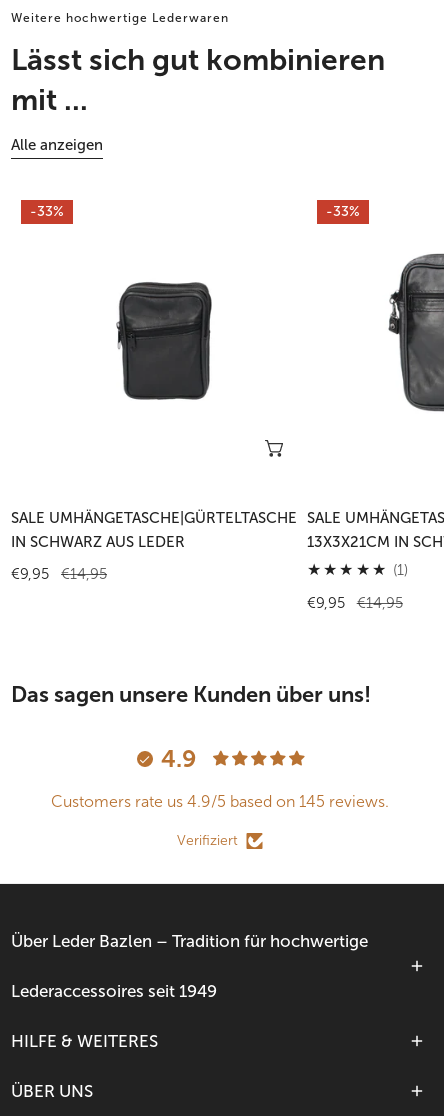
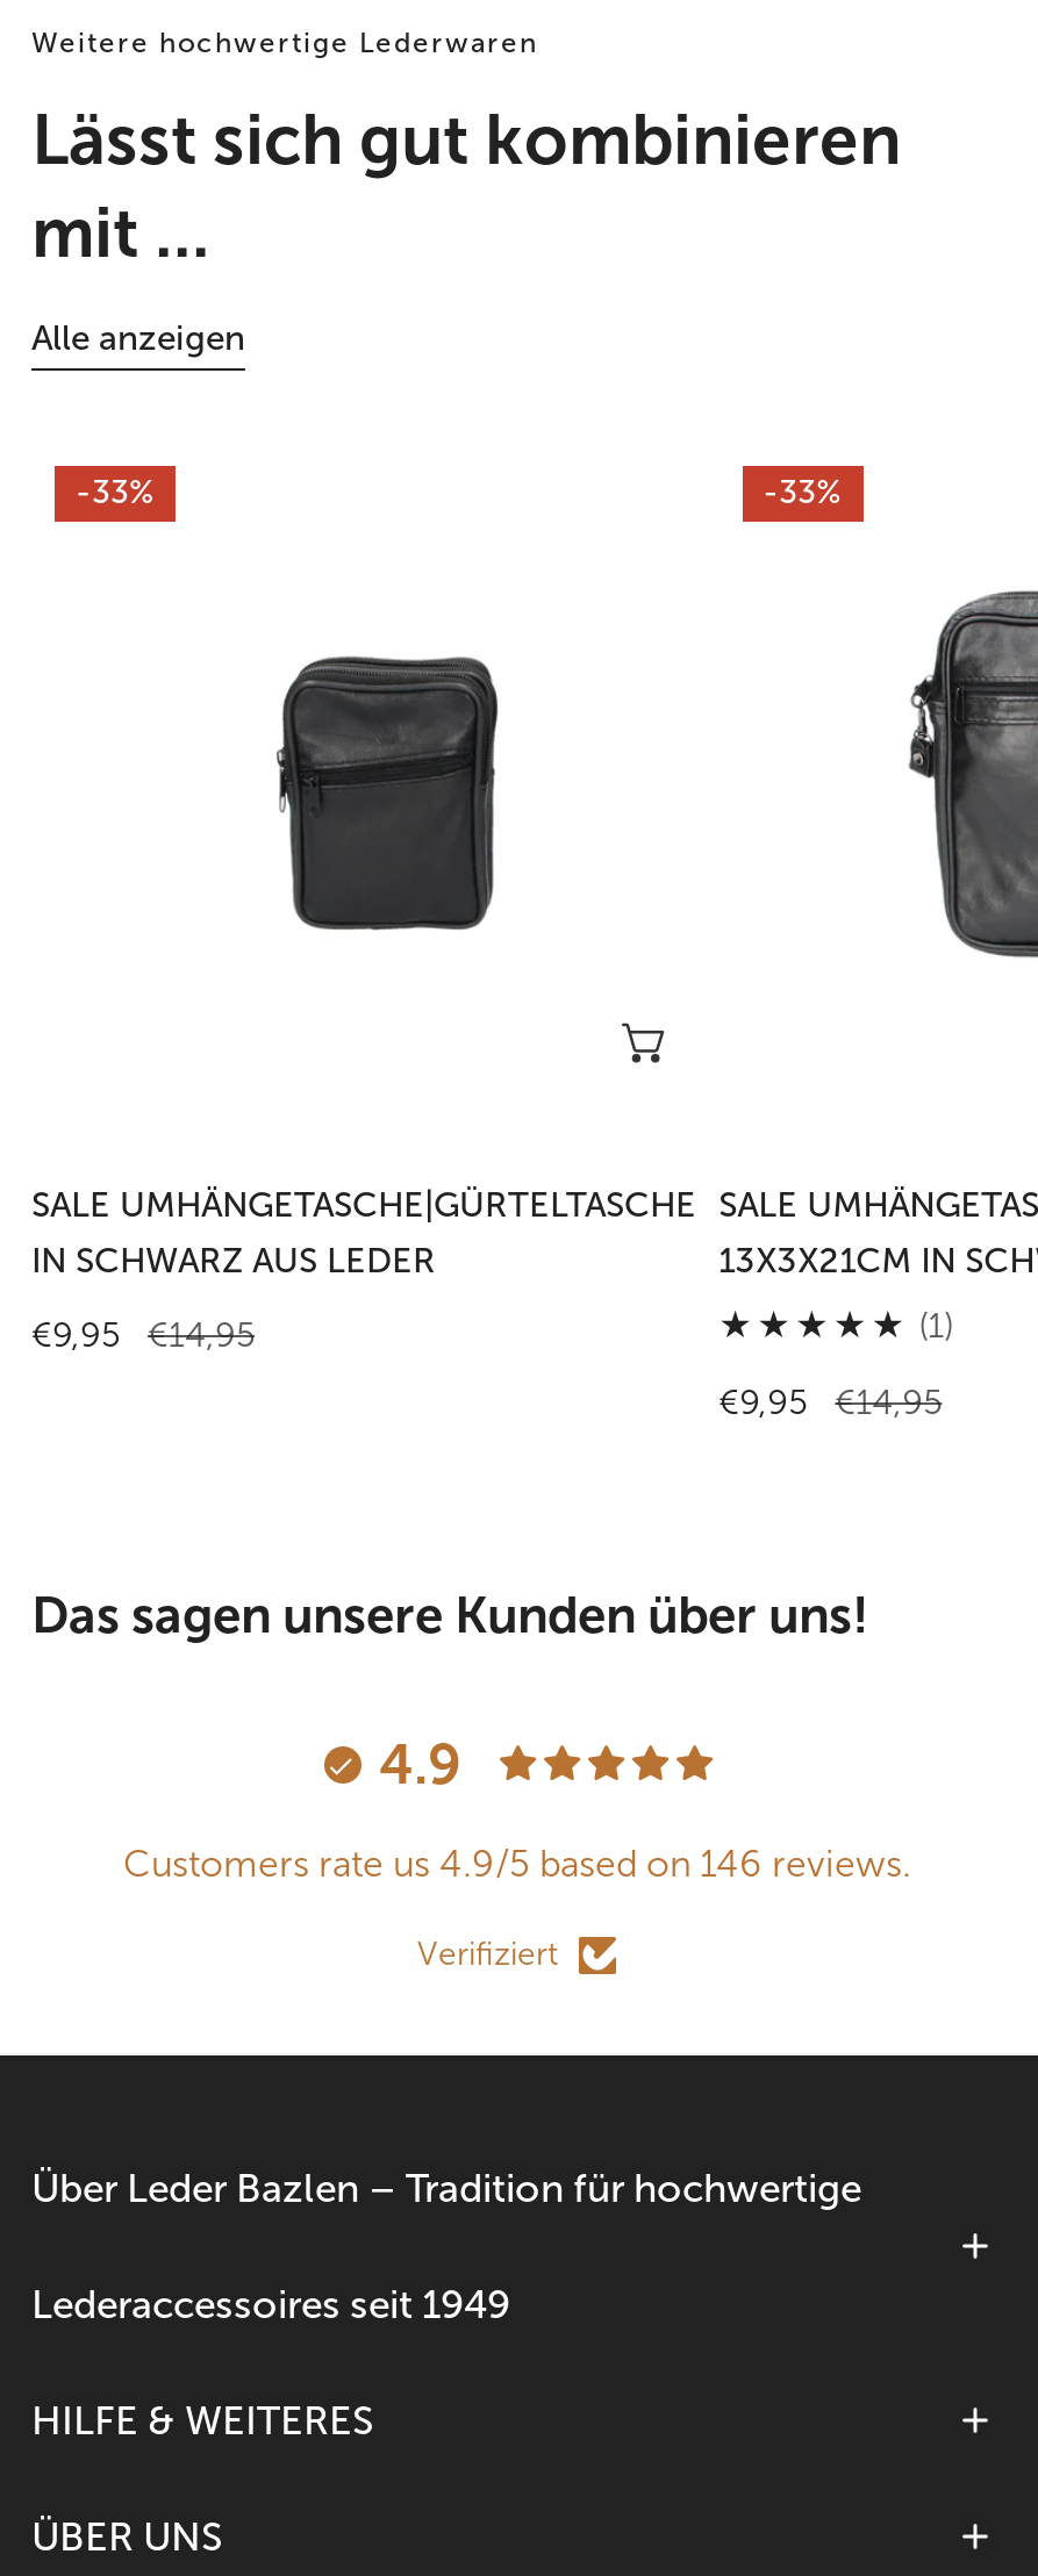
- Customers rate us 4.9/5 based on 145 reviews.
+ Customers rate us 4.9/5 based on 146 reviews.
